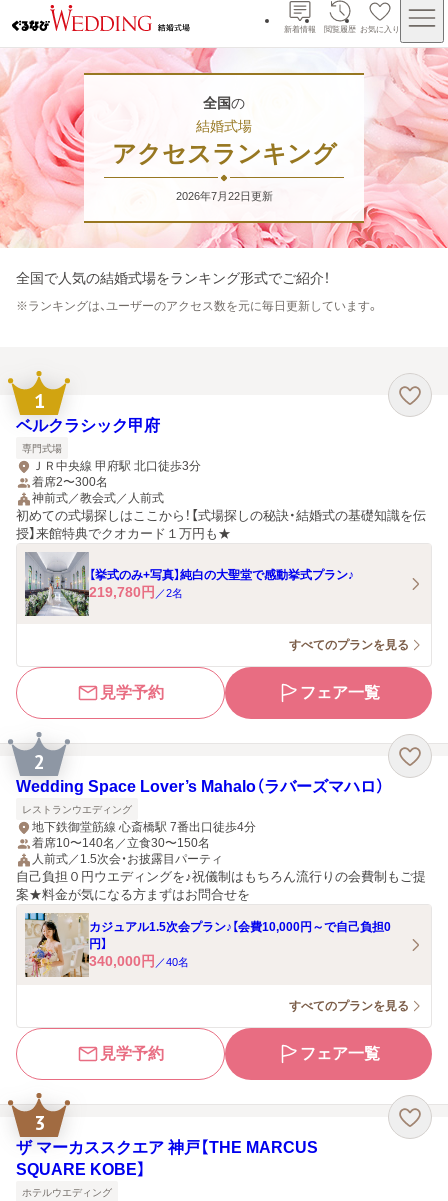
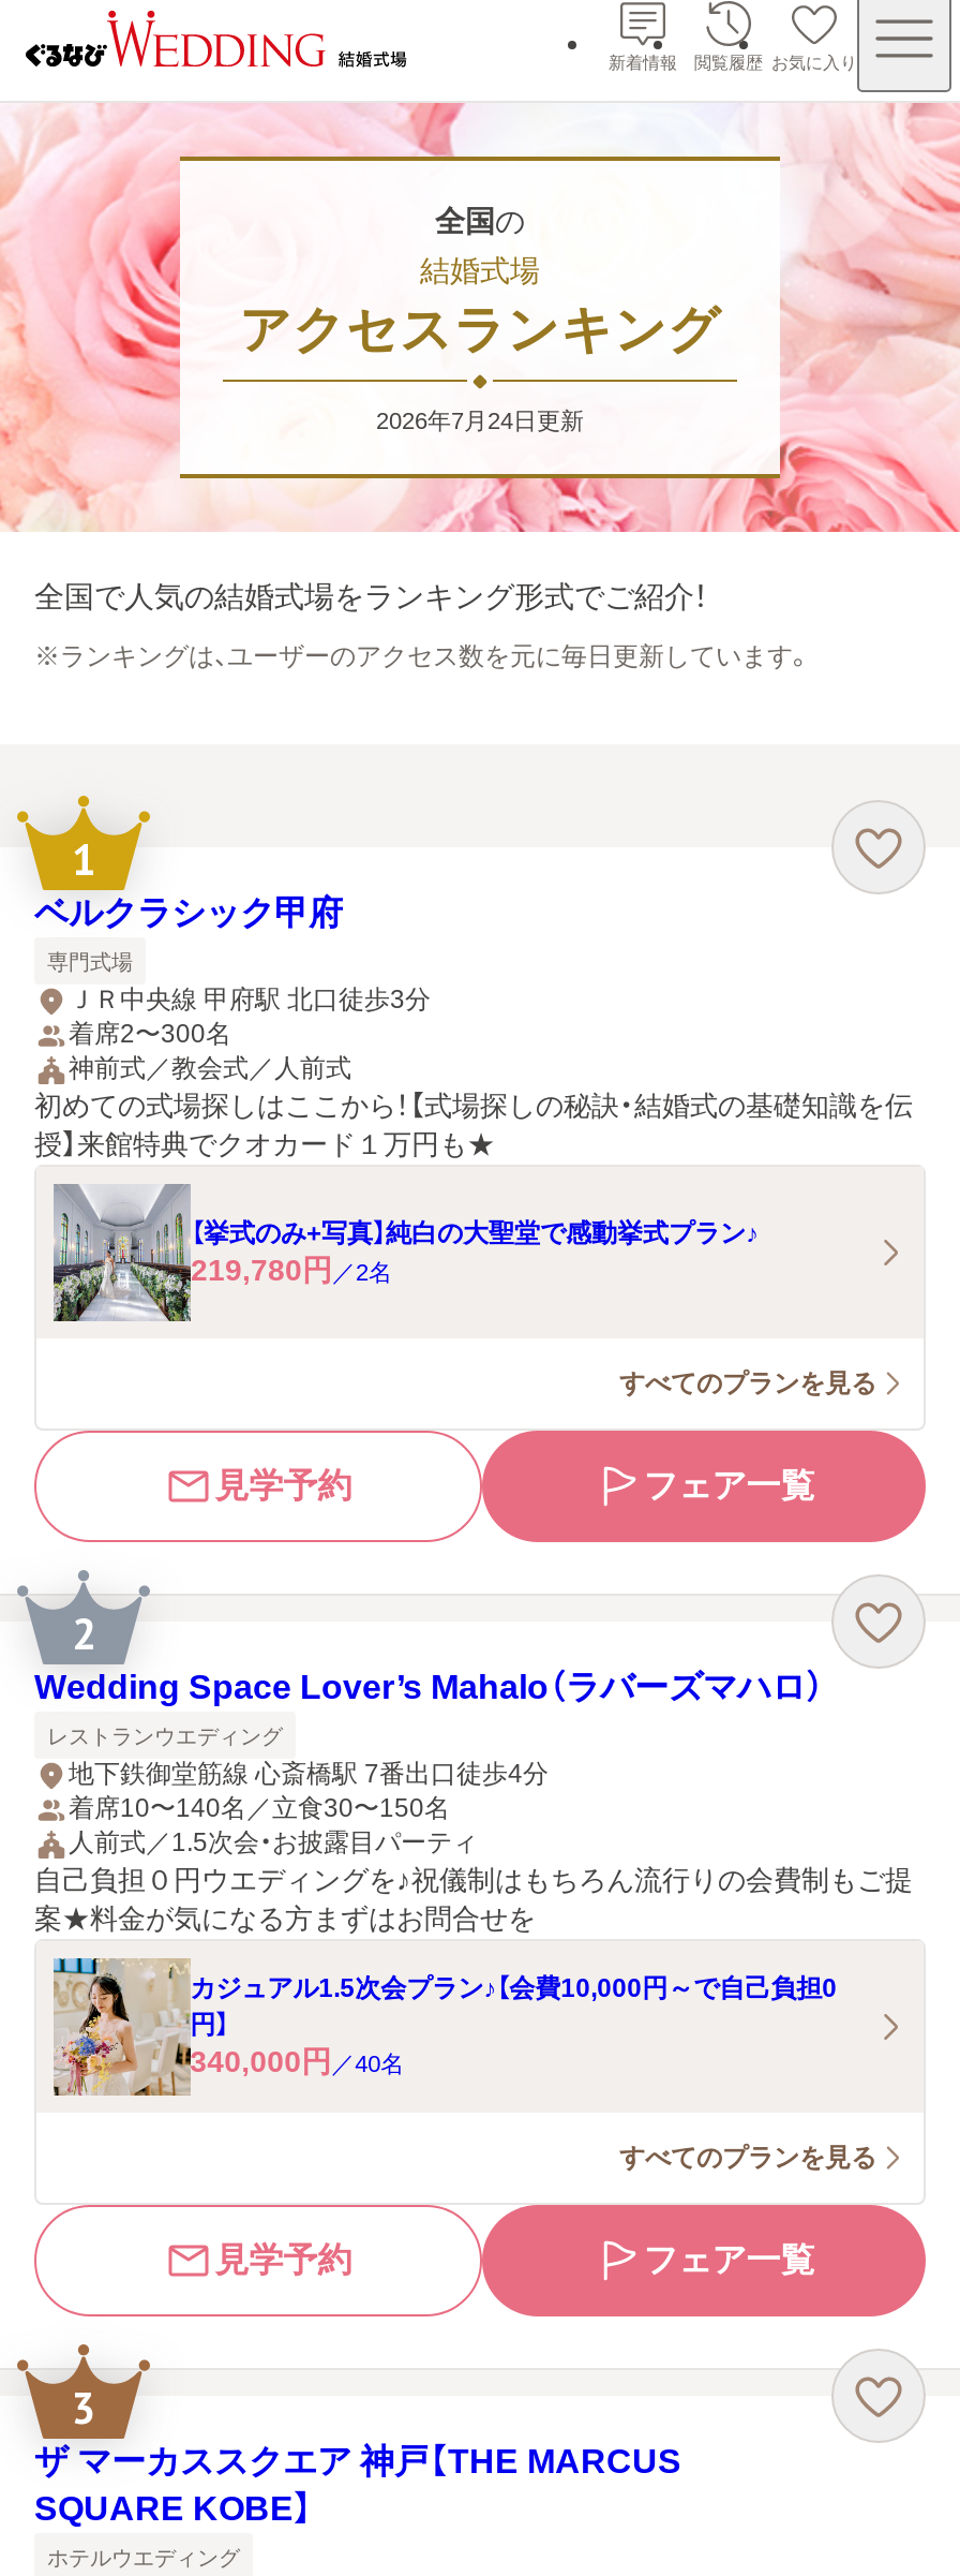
- 2026年7月22日更新
+ 2026年7月24日更新
